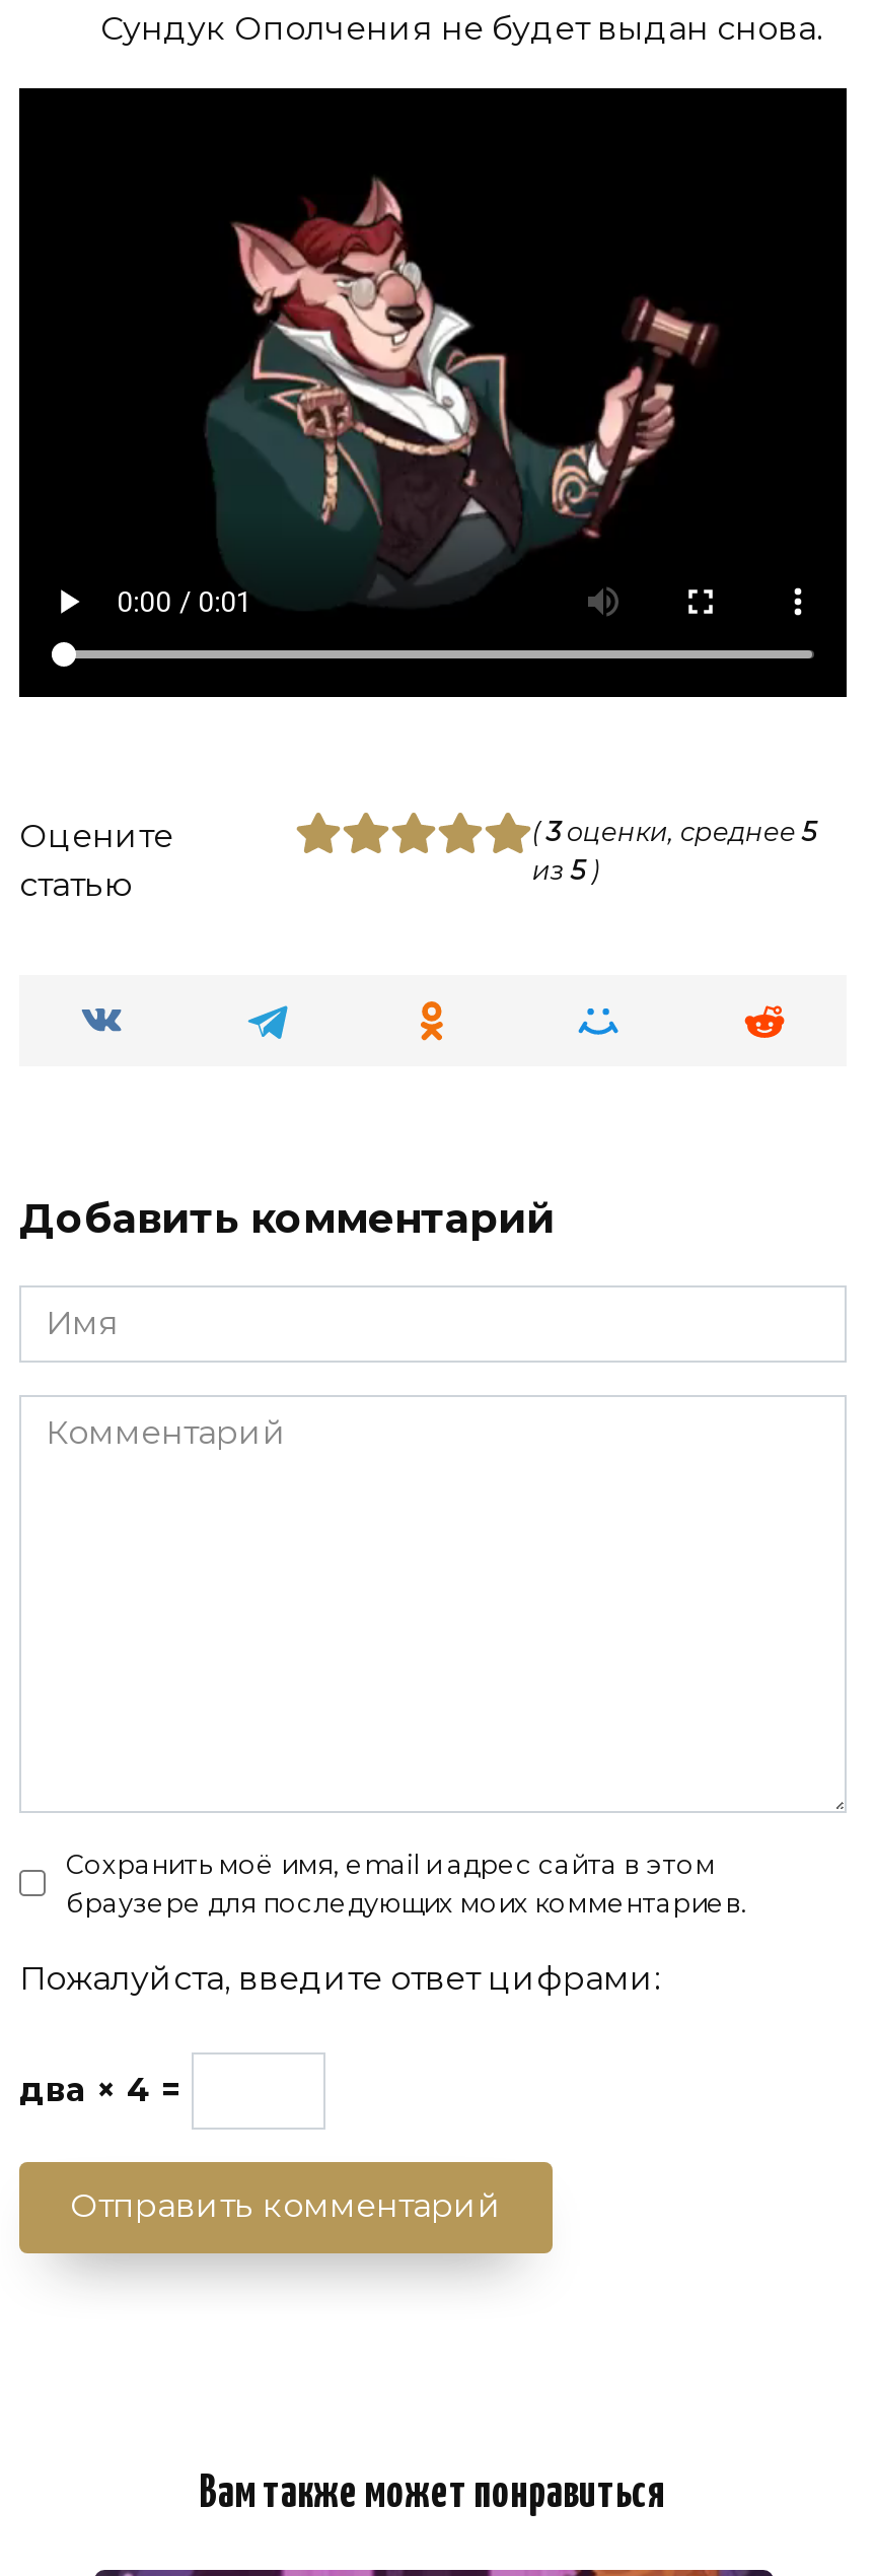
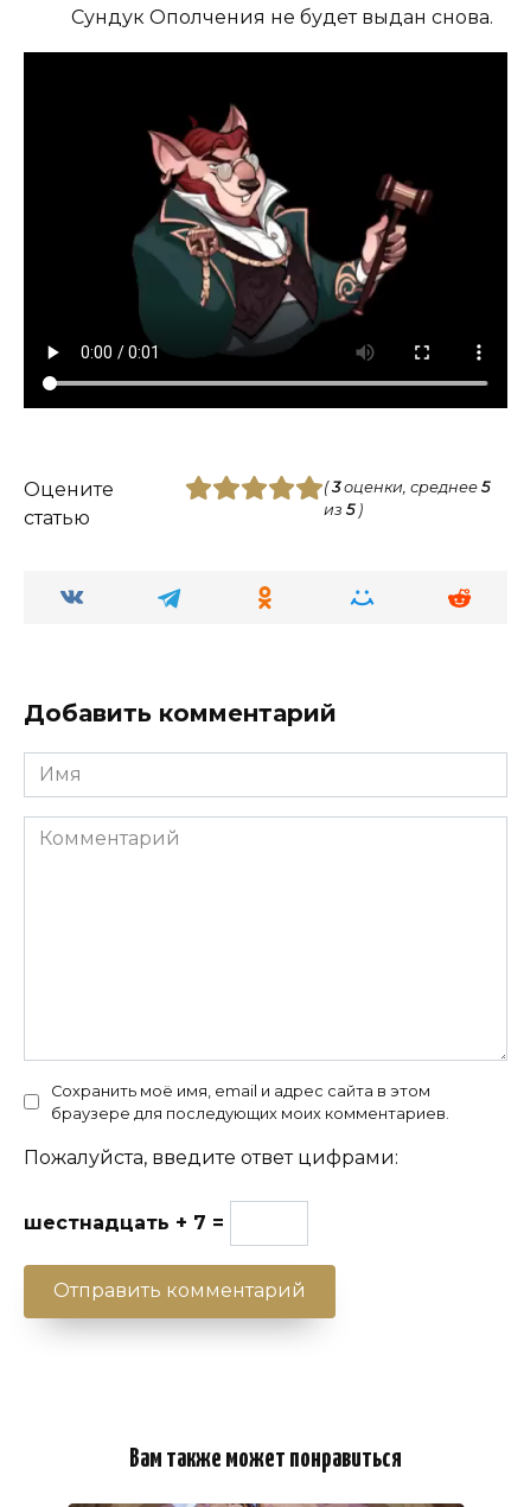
- два × 4 =
+ шестнадцать + 7 =
